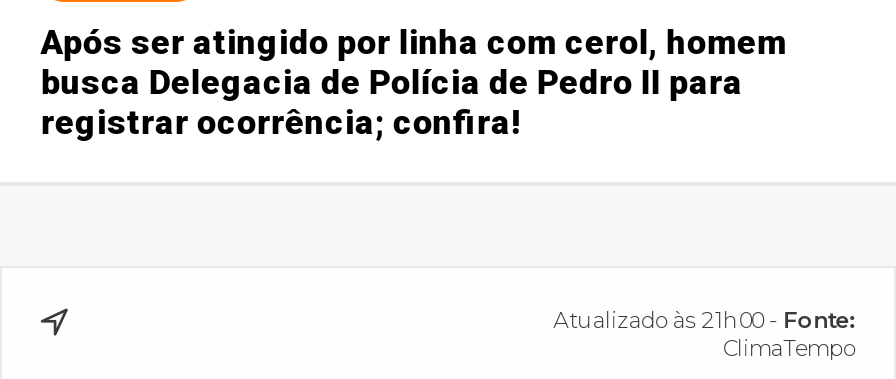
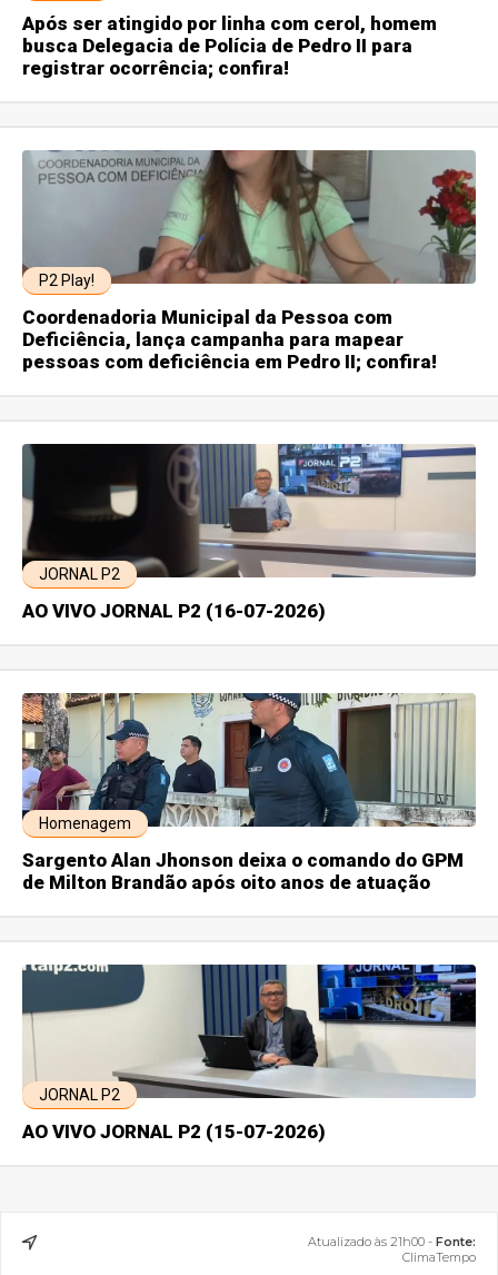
+ [image]
+ P2 Play!
+ Coordenadoria Municipal da Pessoa com
+ Deficiência, lança campanha para mapear
+ pessoas com deficiência em Pedro II; confira!

+ [image]
+ JORNAL P2
+ AO VIVO JORNAL P2 (16-07-2026)

+ [image]
+ Homenagem
+ Sargento Alan Jhonson deixa o comando do GPM
+ de Milton Brandão após oito anos de atuação

+ [image]
+ JORNAL P2
+ AO VIVO JORNAL P2 (15-07-2026)
